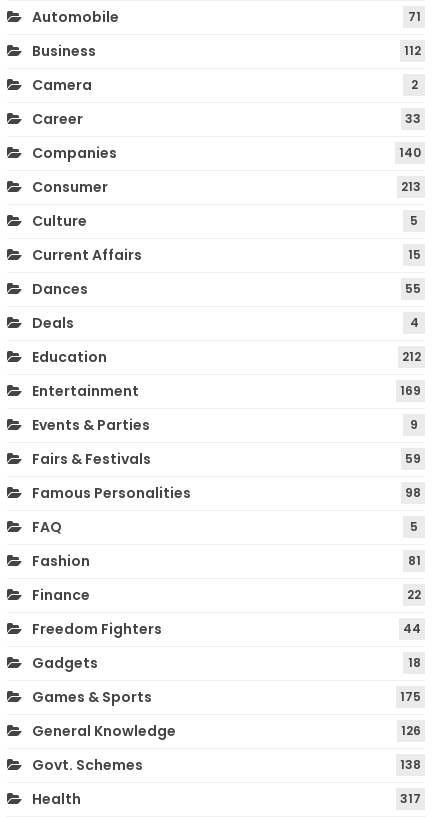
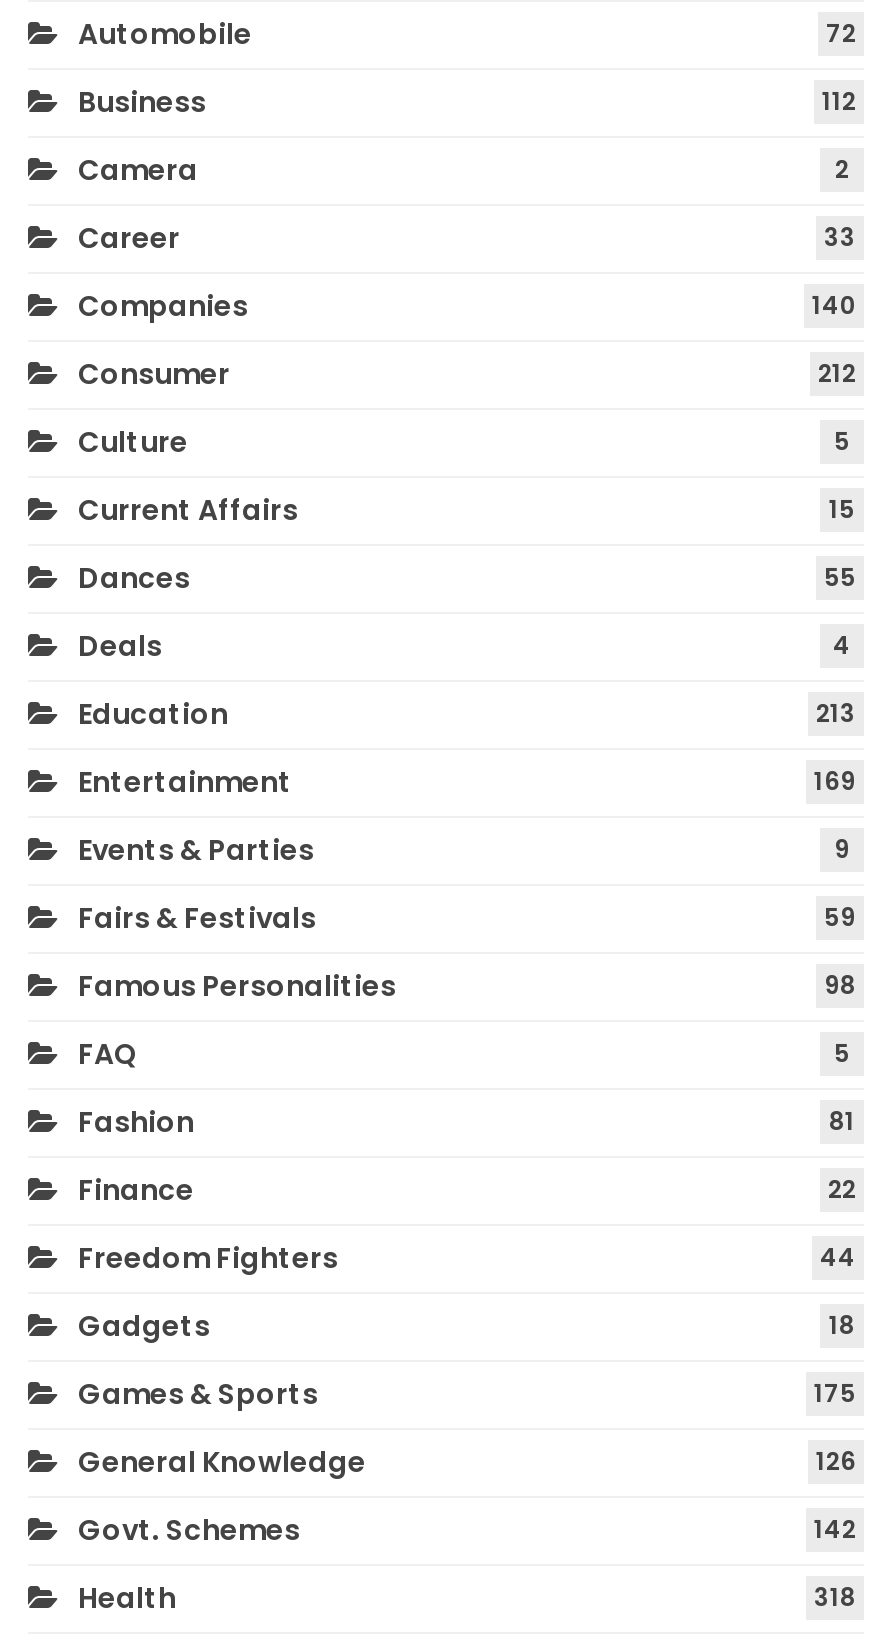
- 71
+ 72

- 213
+ 212

- 212
+ 213

- 138
+ 142

- 317
+ 318
